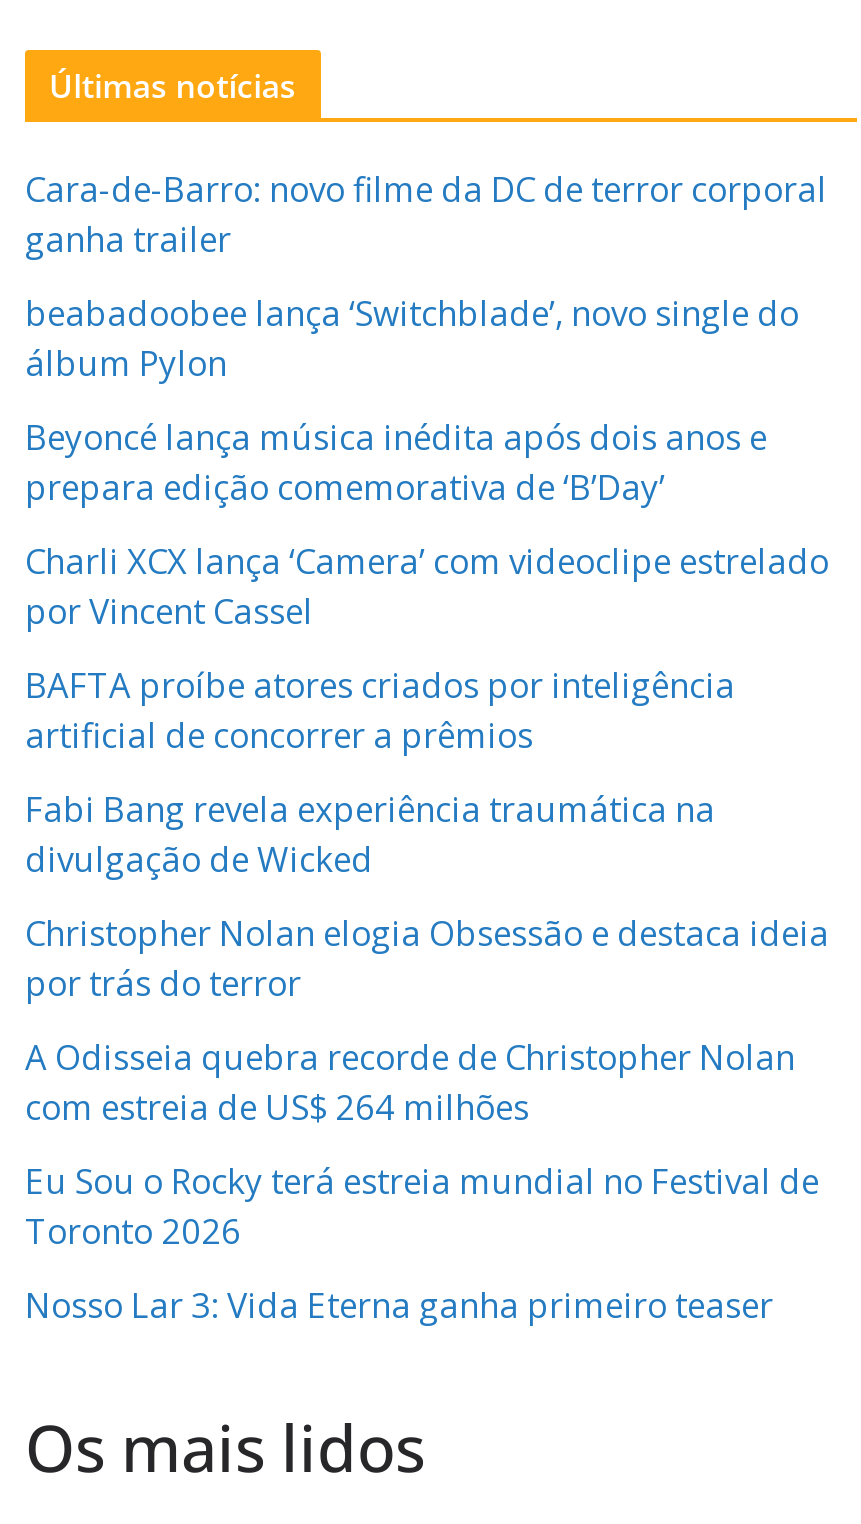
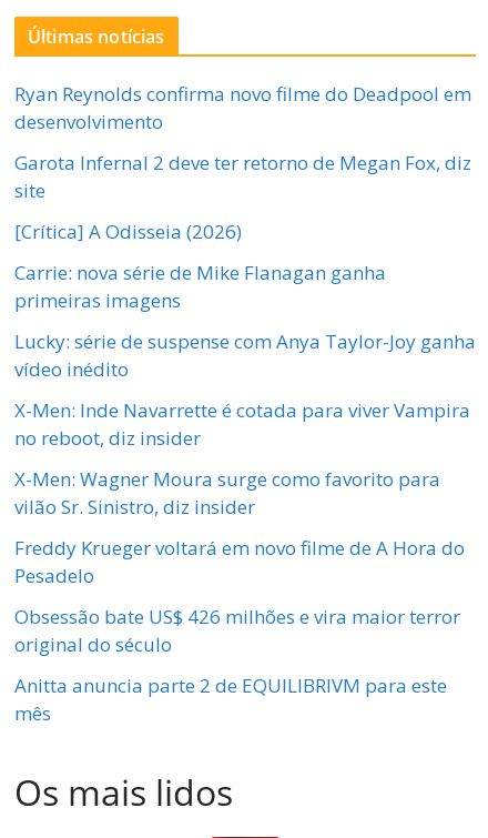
- Cara-de-Barro: novo filme da DC de terror corporal
- ganha trailer
+ Ryan Reynolds confirma novo filme do Deadpool em
+ desenvolvimento

- beabadoobee lança ‘Switchblade’, novo single do
- álbum Pylon
+ Garota Infernal 2 deve ter retorno de Megan Fox, diz
+ site

- Beyoncé lança música inédita após dois anos e
- prepara edição comemorativa de ‘B’Day’
+ [Crítica] A Odisseia (2026)

- Charli XCX lança ‘Camera’ com videoclipe estrelado
- por Vincent Cassel
+ Carrie: nova série de Mike Flanagan ganha
+ primeiras imagens

- BAFTA proíbe atores criados por inteligência
- artificial de concorrer a prêmios
+ Lucky: série de suspense com Anya Taylor-Joy ganha
+ vídeo inédito

- Fabi Bang revela experiência traumática na
- divulgação de Wicked
+ X-Men: Inde Navarrette é cotada para viver Vampira
+ no reboot, diz insider

- Christopher Nolan elogia Obsessão e destaca ideia
- por trás do terror
+ X-Men: Wagner Moura surge como favorito para
+ vilão Sr. Sinistro, diz insider

- A Odisseia quebra recorde de Christopher Nolan
- com estreia de US$ 264 milhões
+ Freddy Krueger voltará em novo filme de A Hora do
+ Pesadelo

- Eu Sou o Rocky terá estreia mundial no Festival de
- Toronto 2026
+ Obsessão bate US$ 426 milhões e vira maior terror
+ original do século

- Nosso Lar 3: Vida Eterna ganha primeiro teaser
+ Anitta anuncia parte 2 de EQUILIBRIVM para este
+ mês
